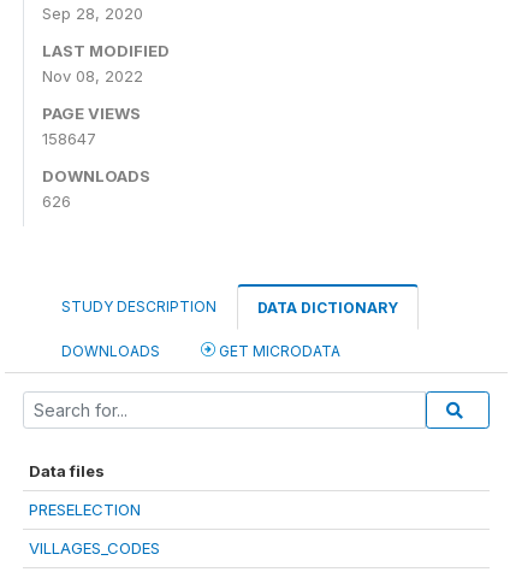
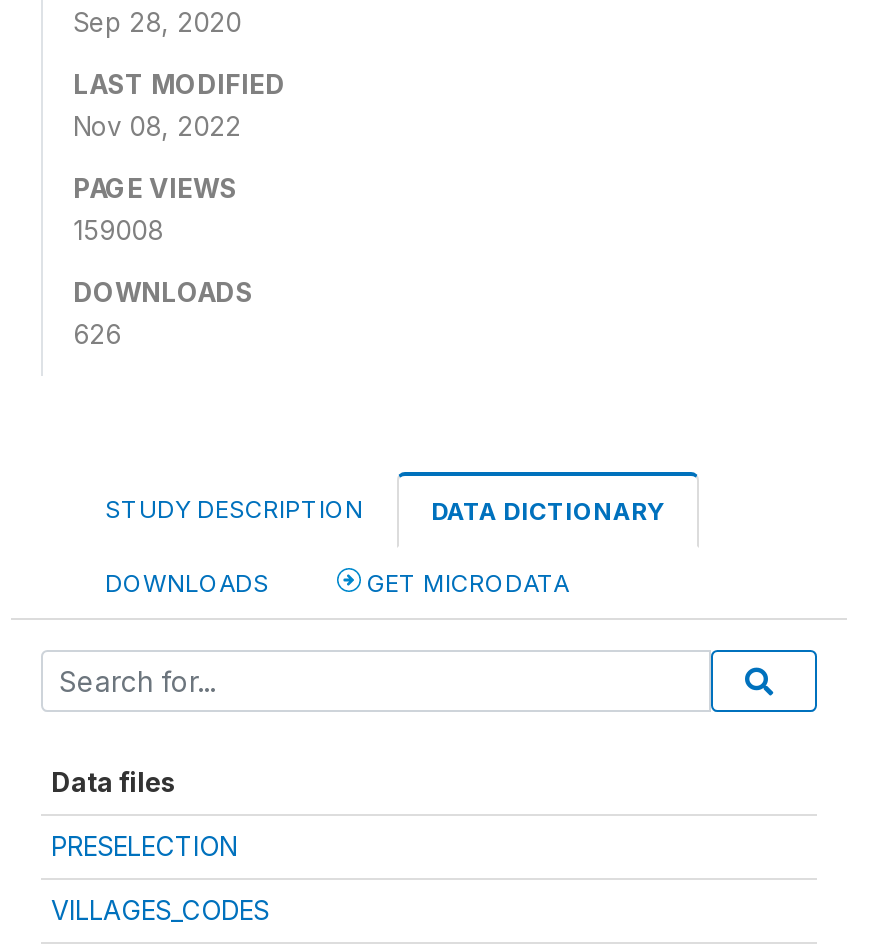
- 158647
+ 159008
